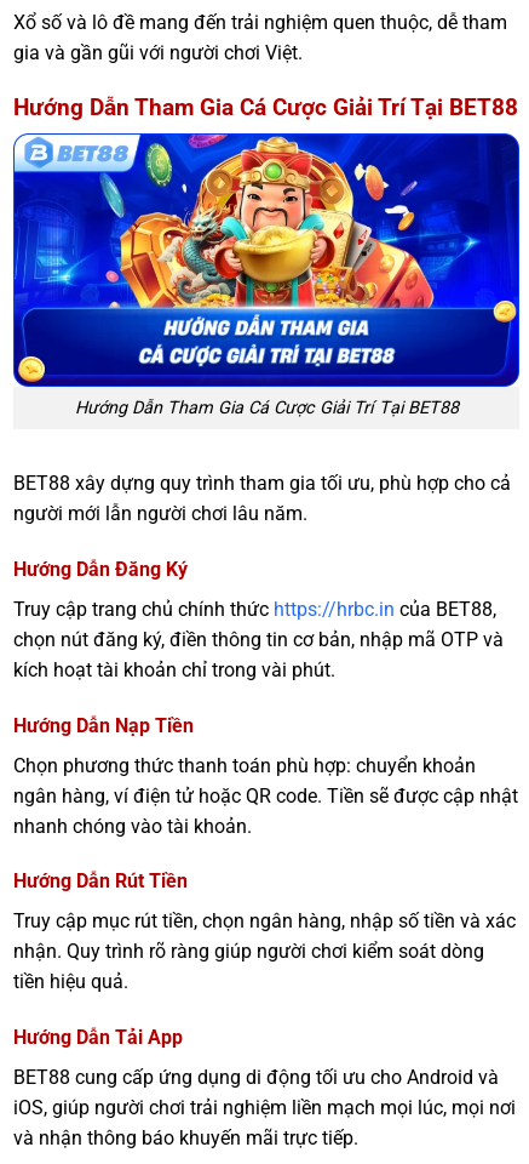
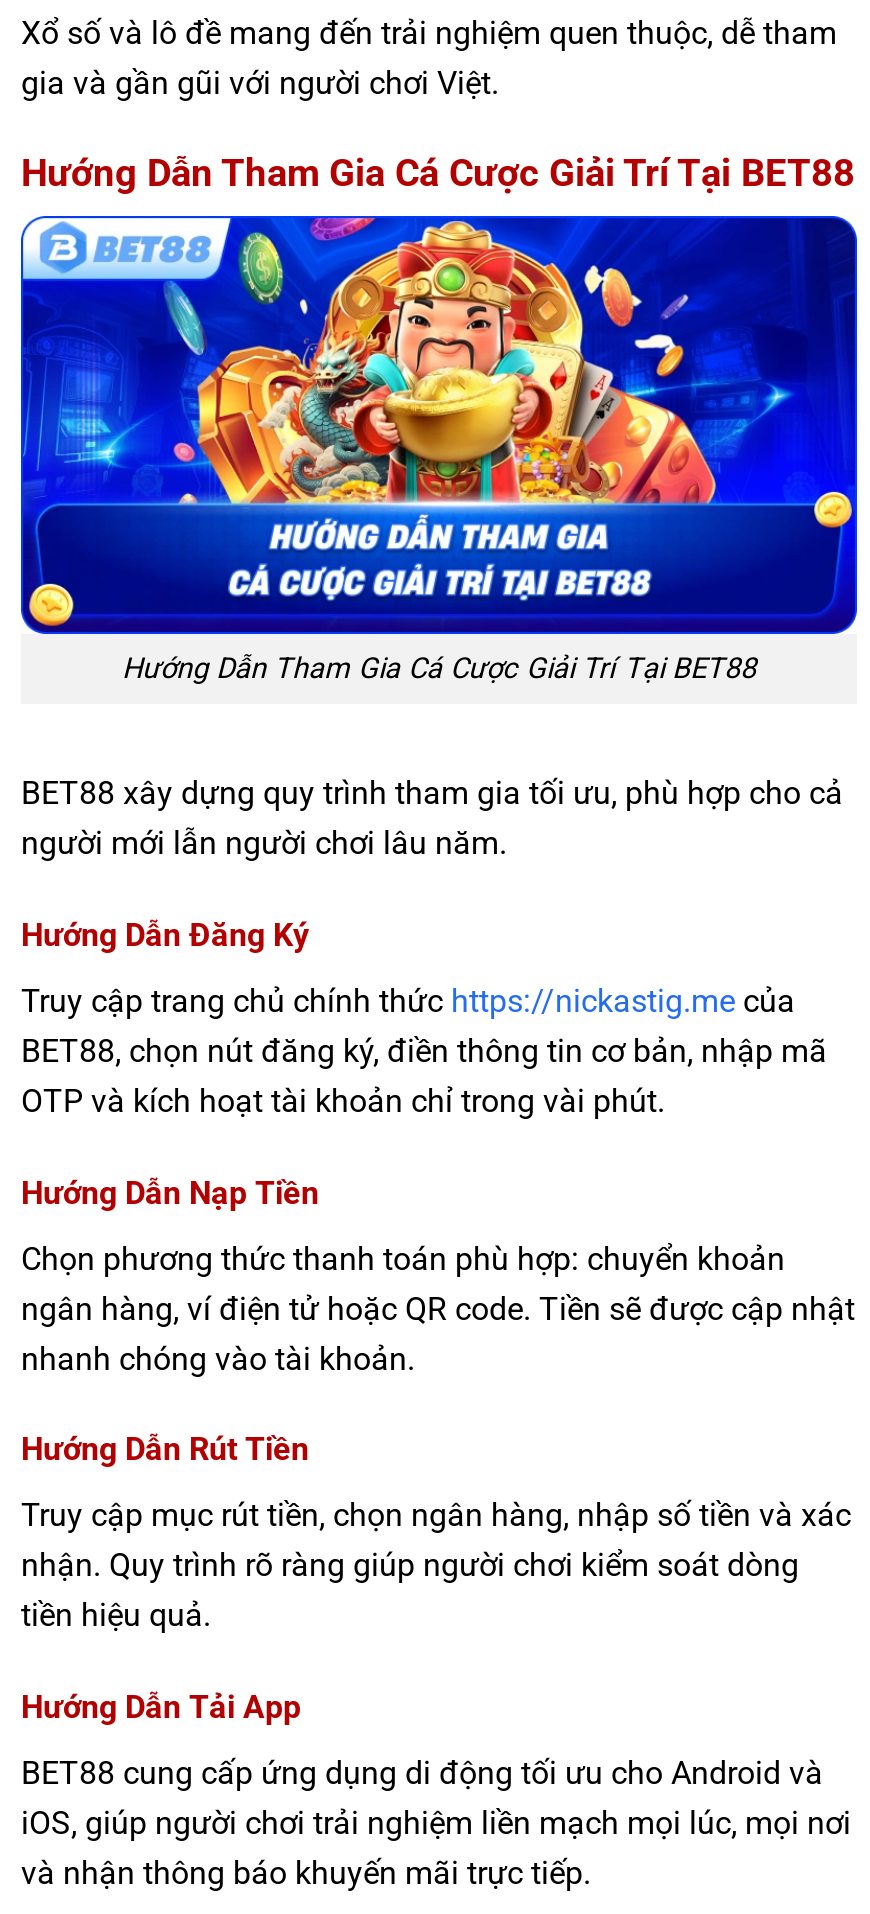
- Truy cập trang chủ chính thức https://hrbc.in của BET88,
- chọn nút đăng ký, điền thông tin cơ bản, nhập mã OTP và
- kích hoạt tài khoản chỉ trong vài phút.
+ Truy cập trang chủ chính thức https://nickastig.me của
+ BET88, chọn nút đăng ký, điền thông tin cơ bản, nhập mã
+ OTP và kích hoạt tài khoản chỉ trong vài phút.
